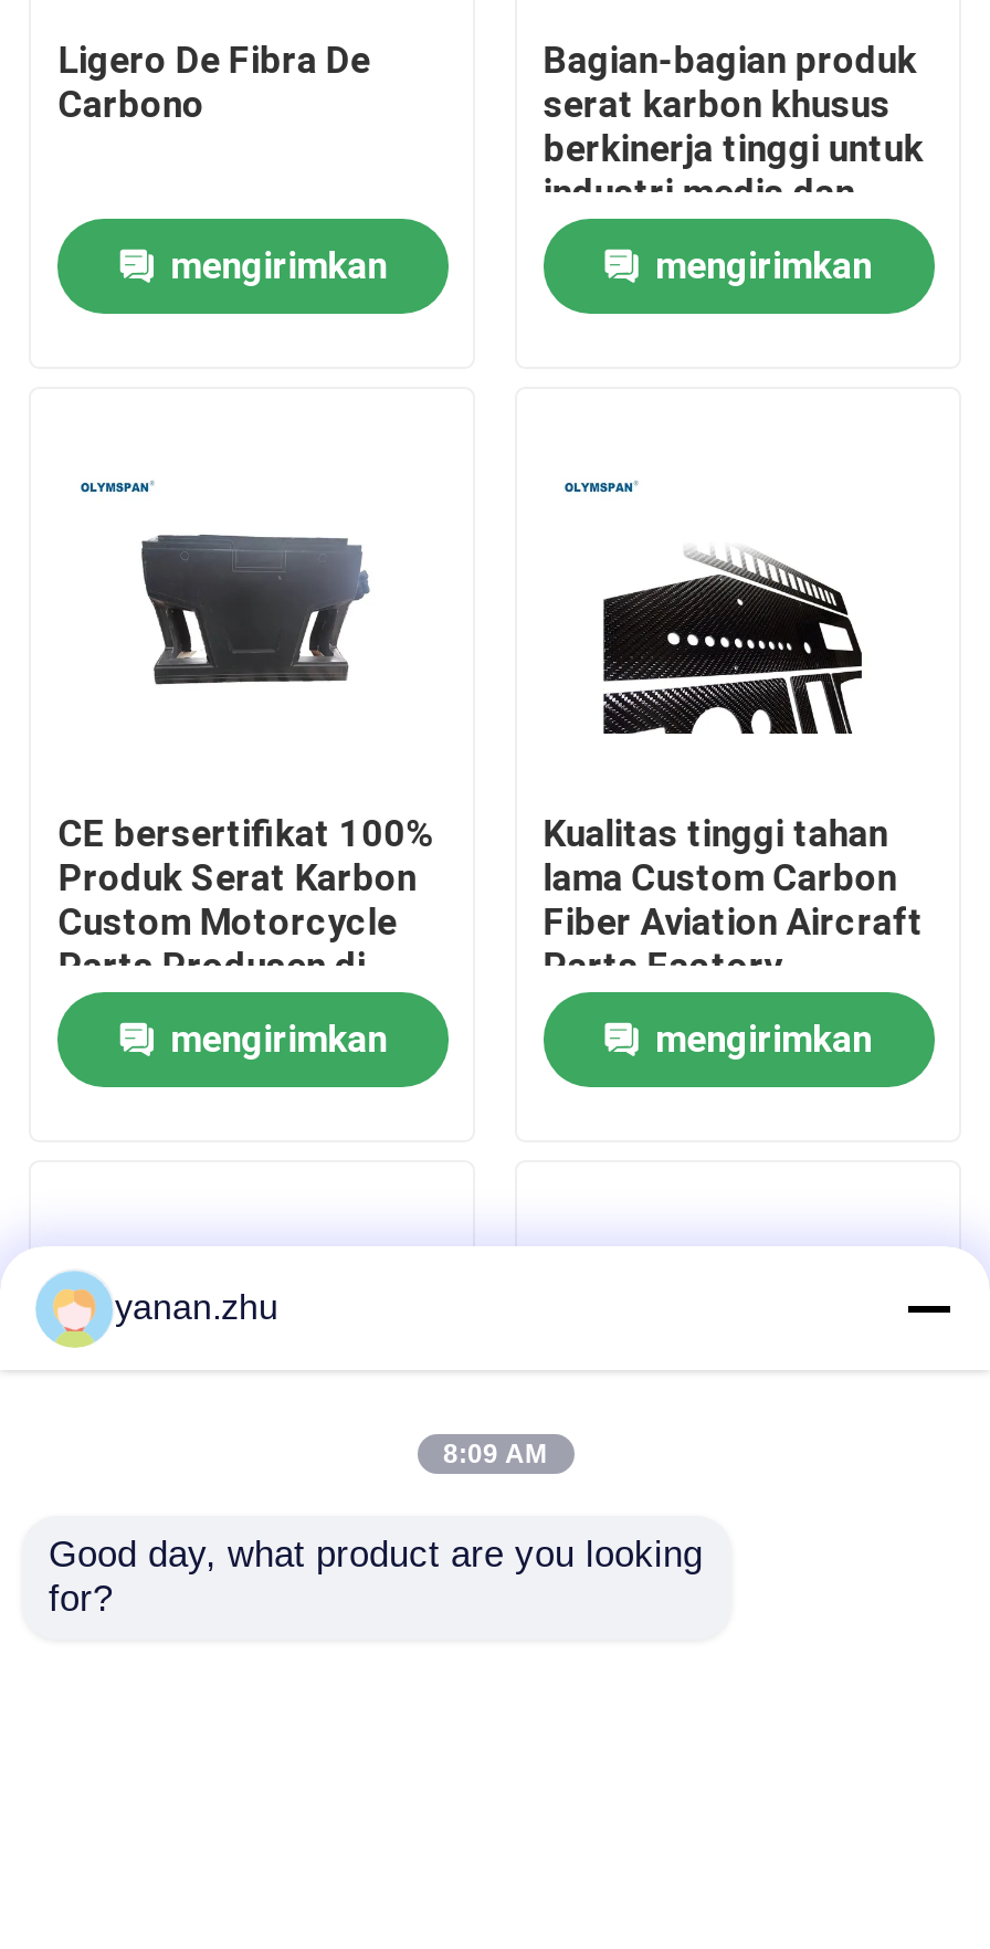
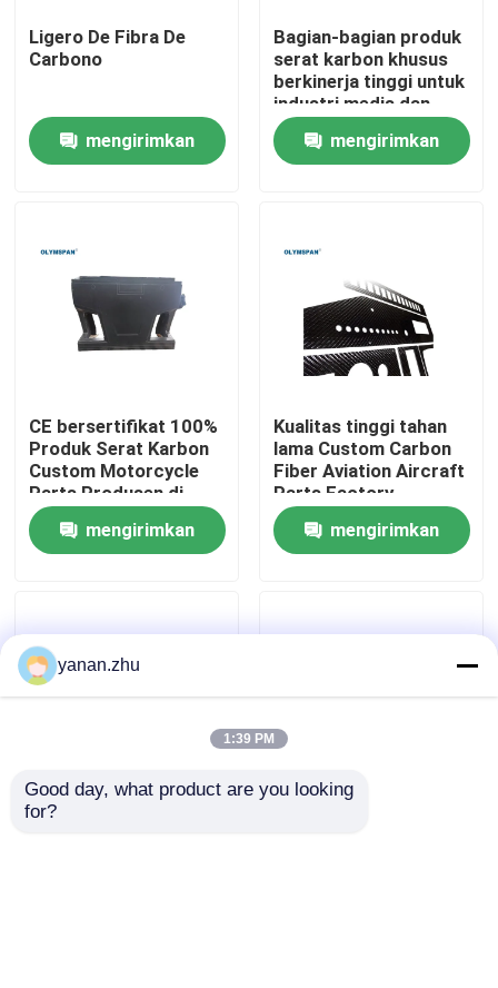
- 8:09 AM
+ 1:39 PM
